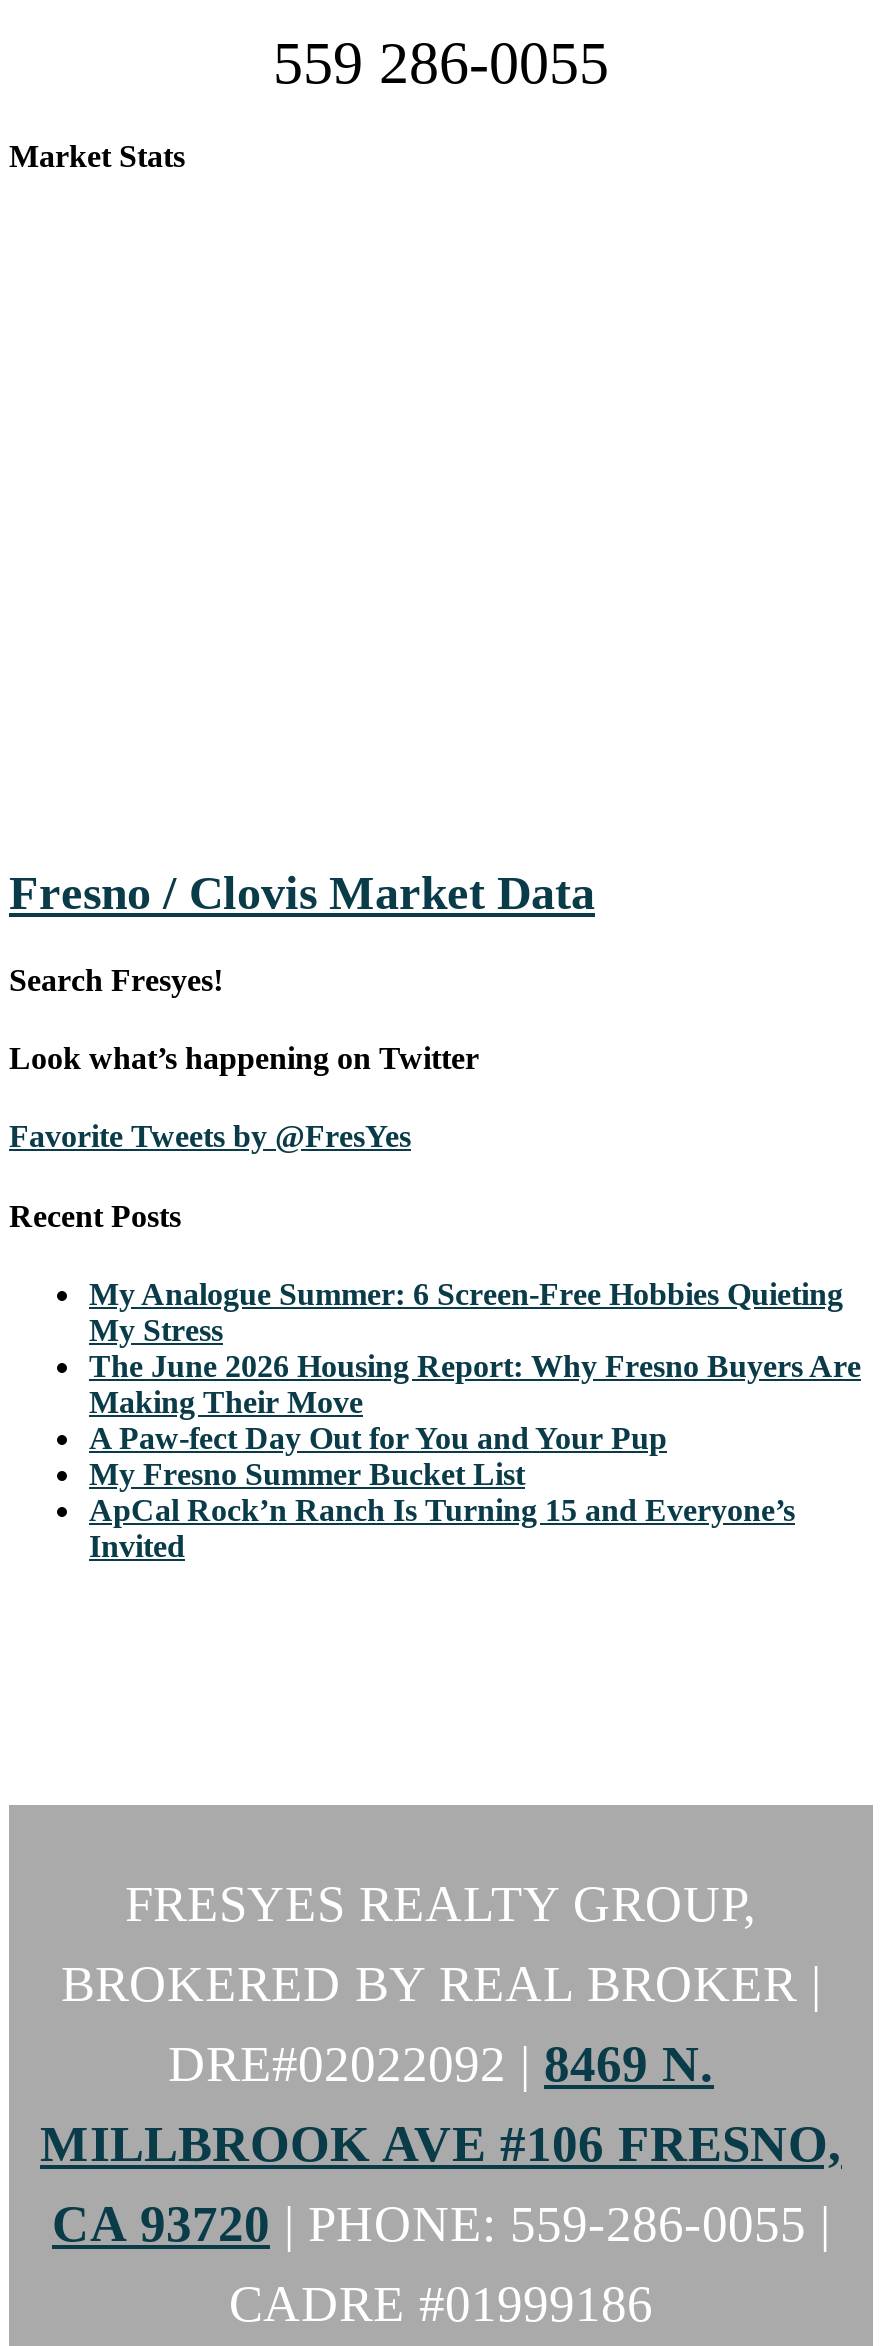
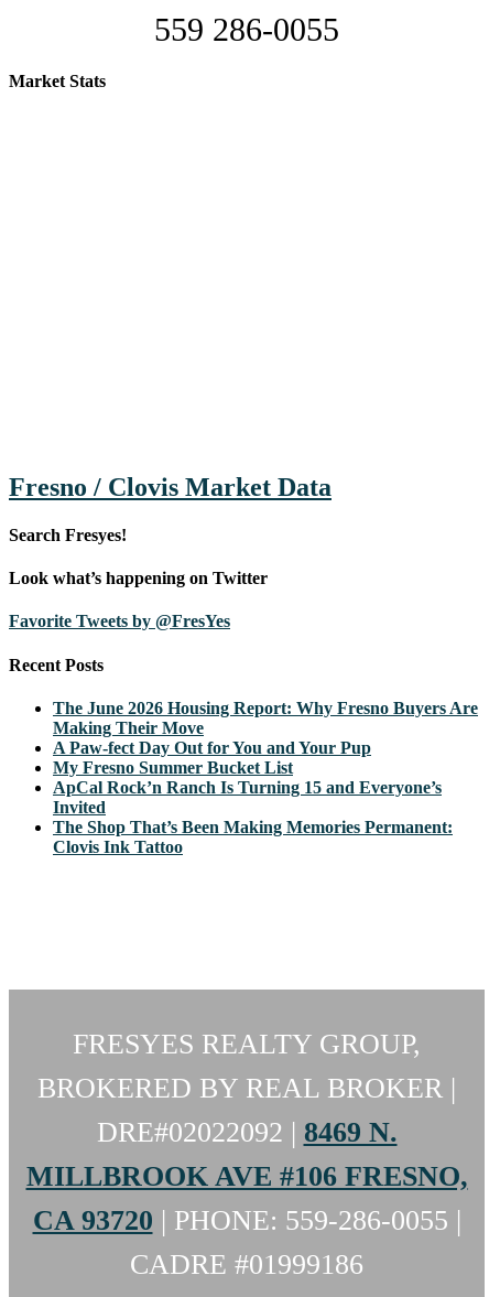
- My Analogue Summer: 6 Screen-Free Hobbies Quieting
- My Stress

moved up: The June 2026 Housing Report: Why Fresno Buyers Are | Making Their Move | A Paw-fect Day Out for You and Your Pup | My Fresno Summer Bucket List | ApCal Rock’n Ranch Is Turning 15 and Everyone’s | Invited

+ The Shop That’s Been Making Memories Permanent:
+ Clovis Ink Tattoo
